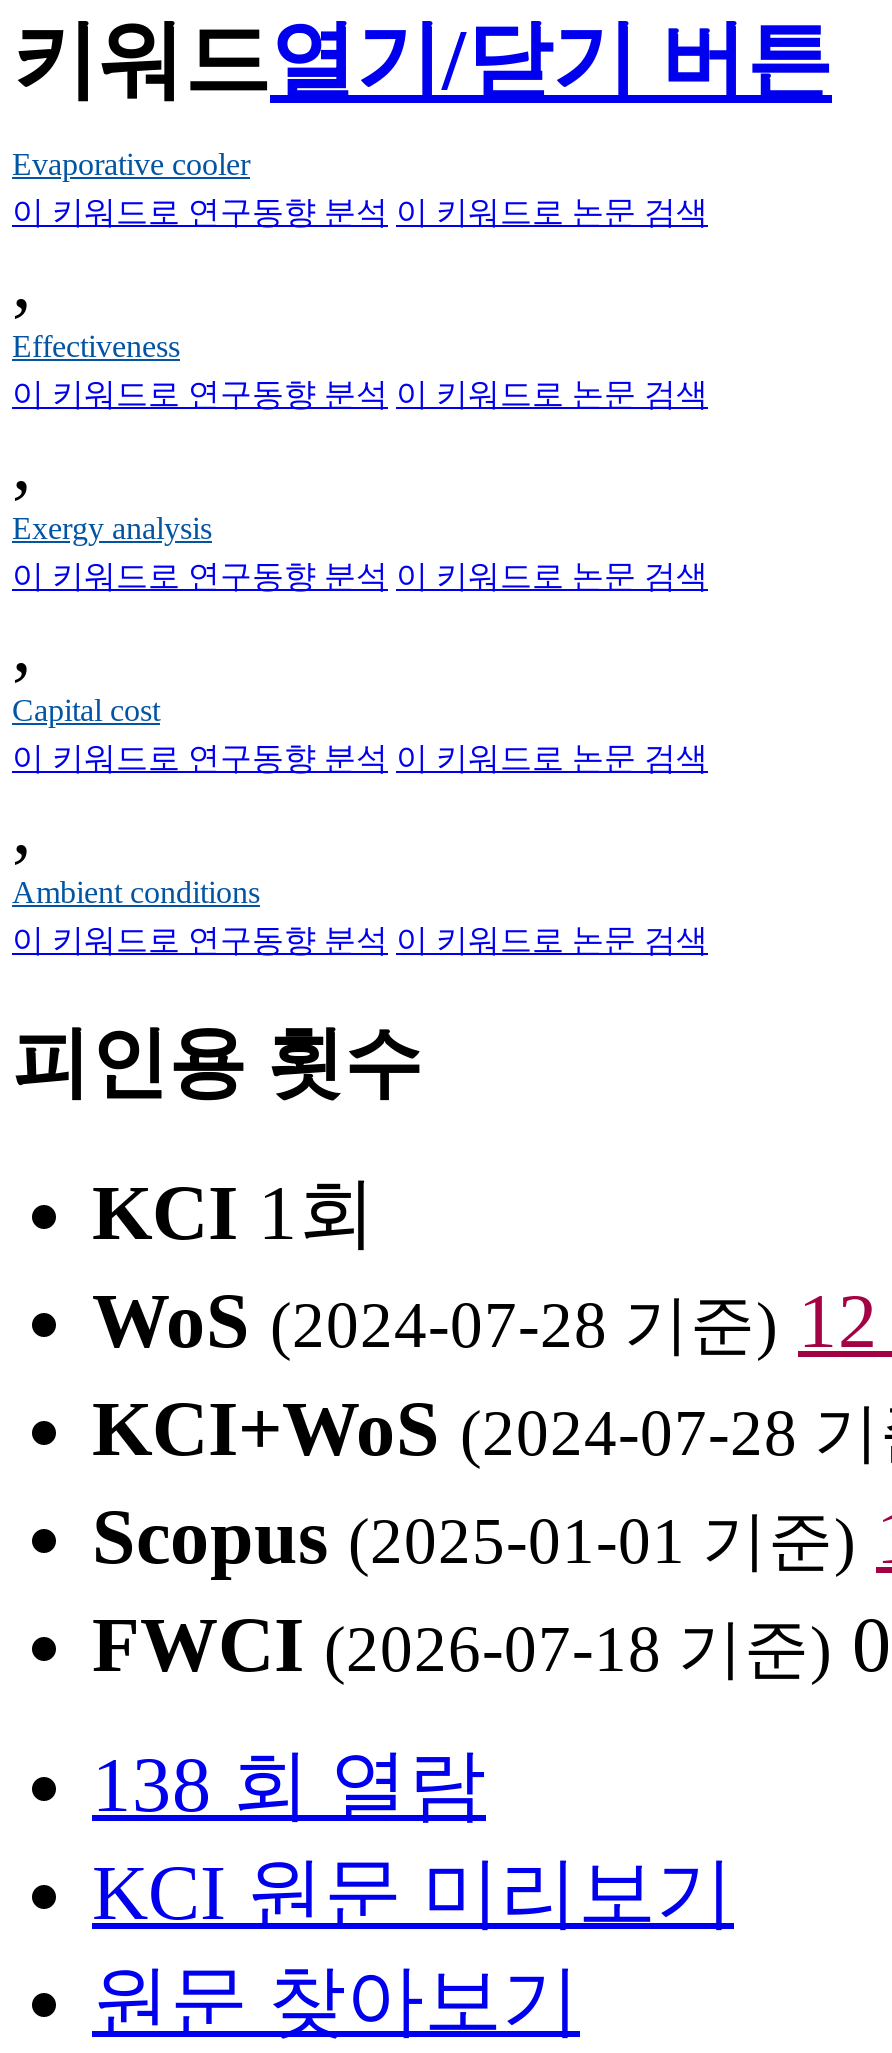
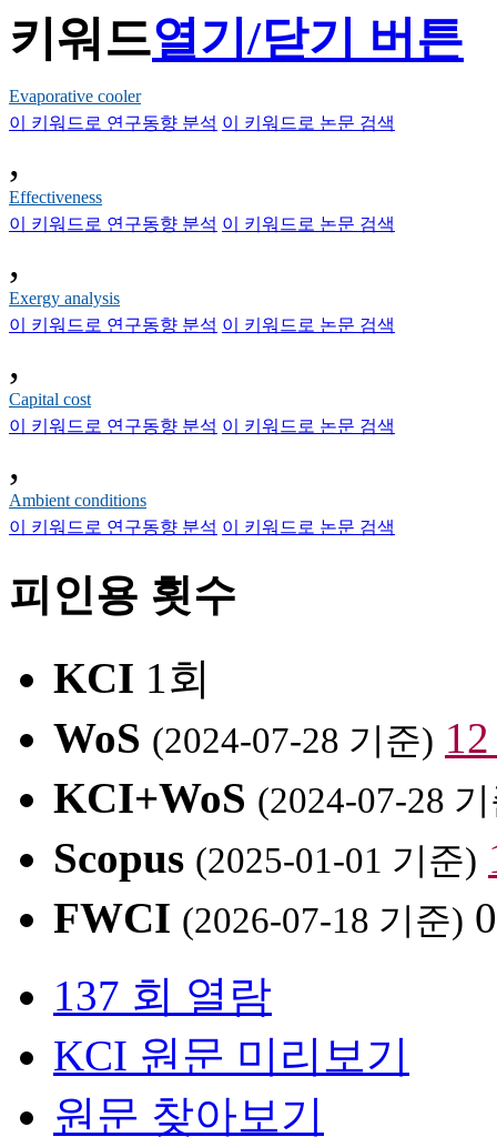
- 138 회 열람
+ 137 회 열람
